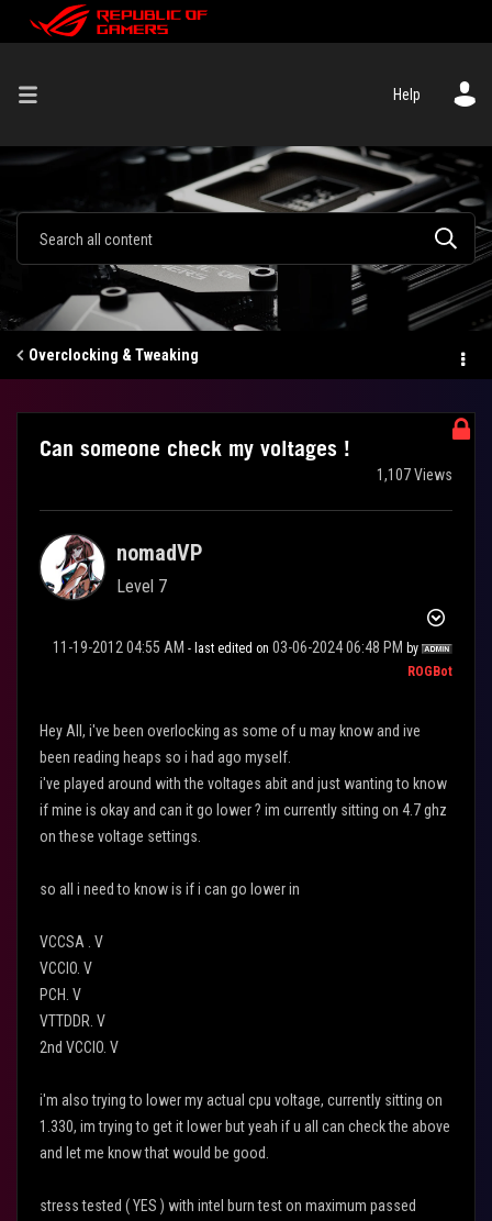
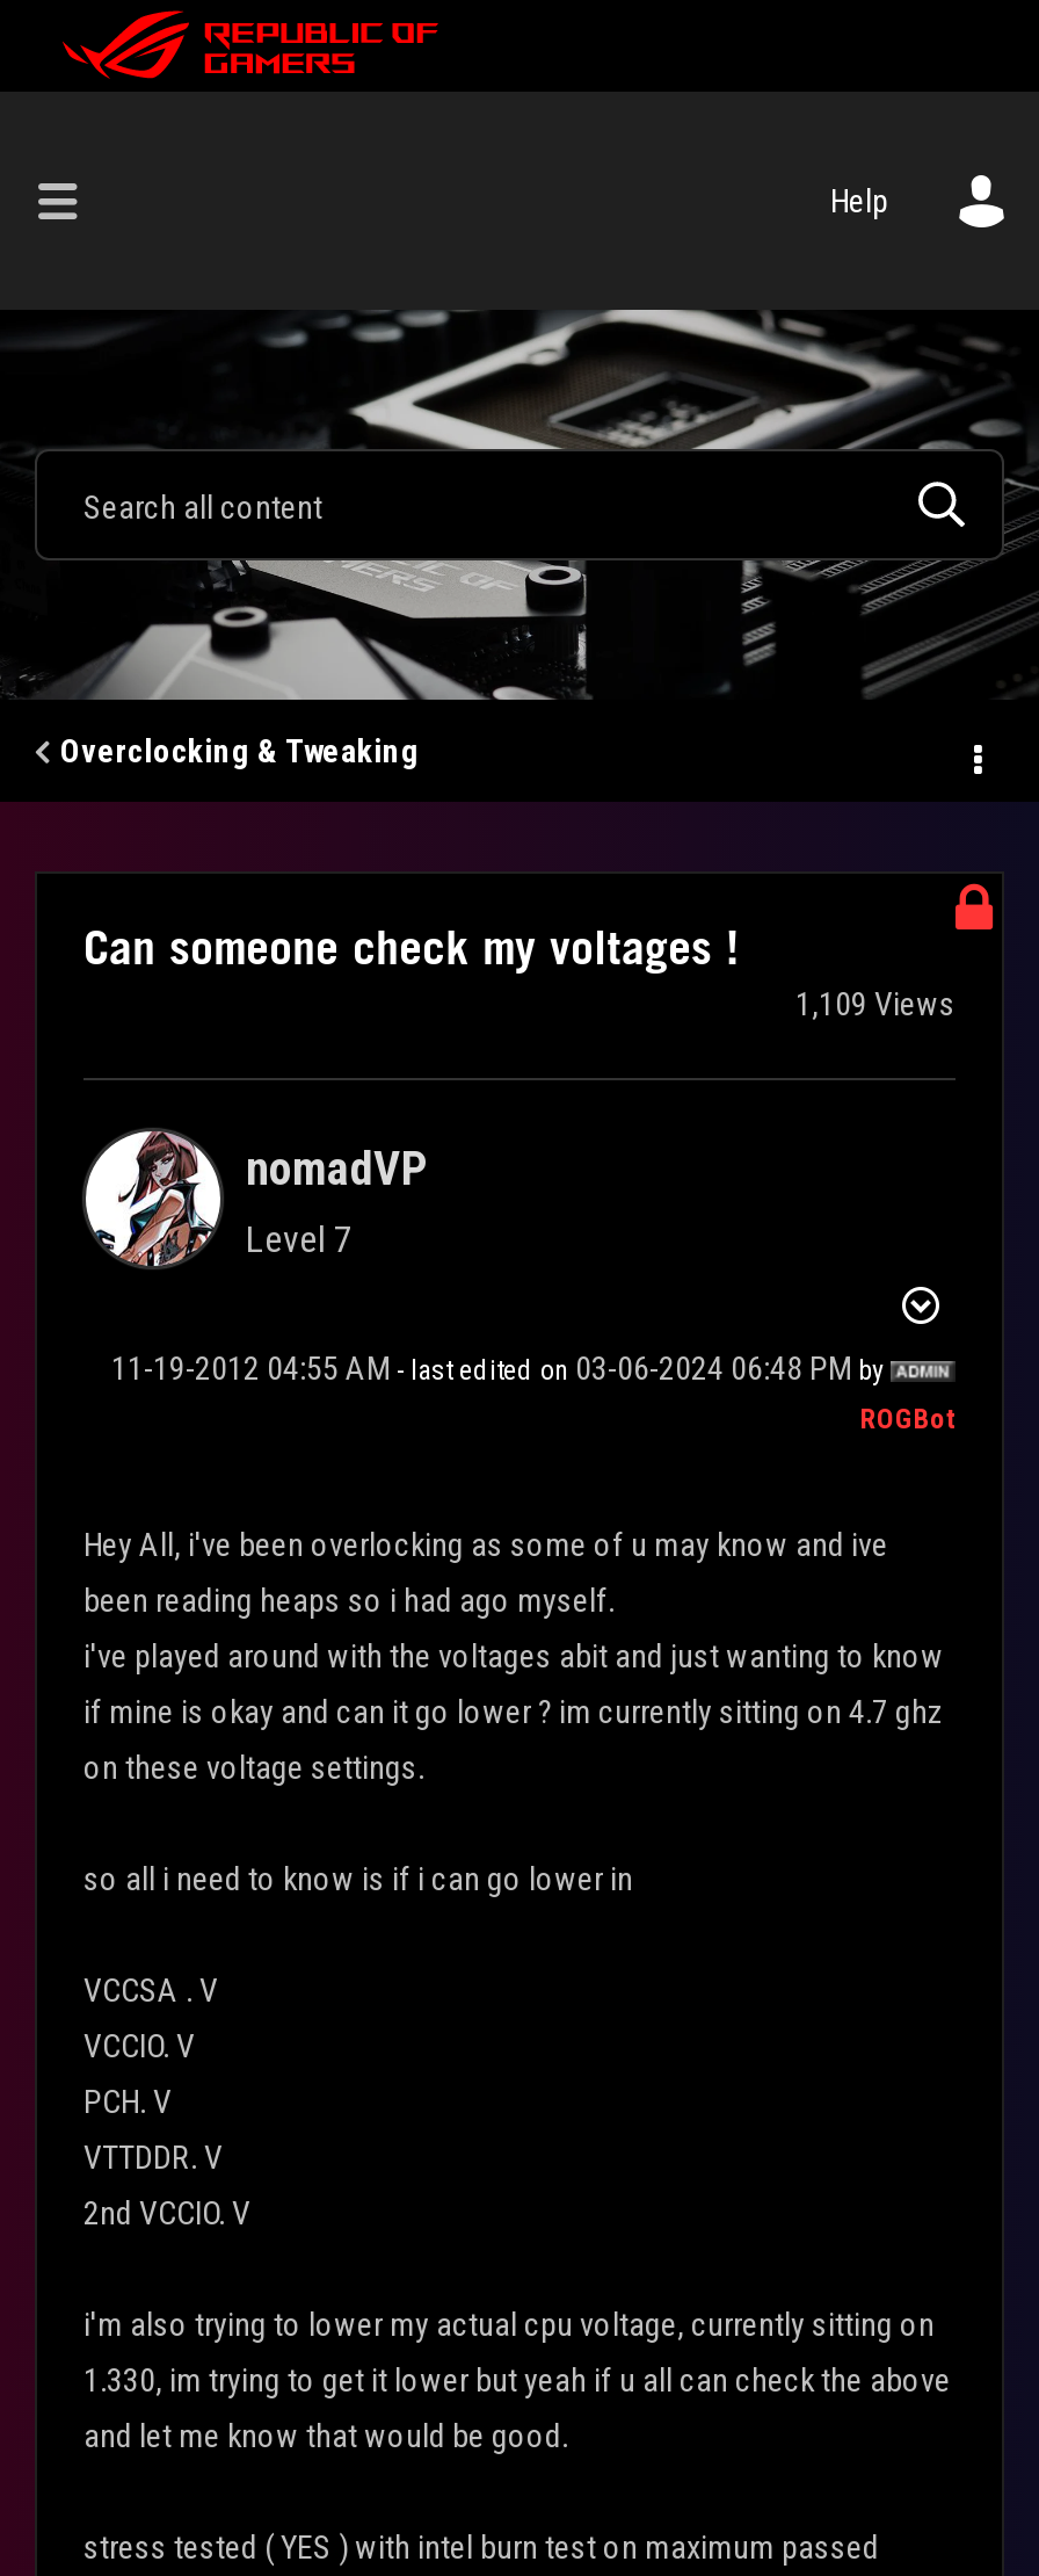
- 1,107 Views
+ 1,109 Views
